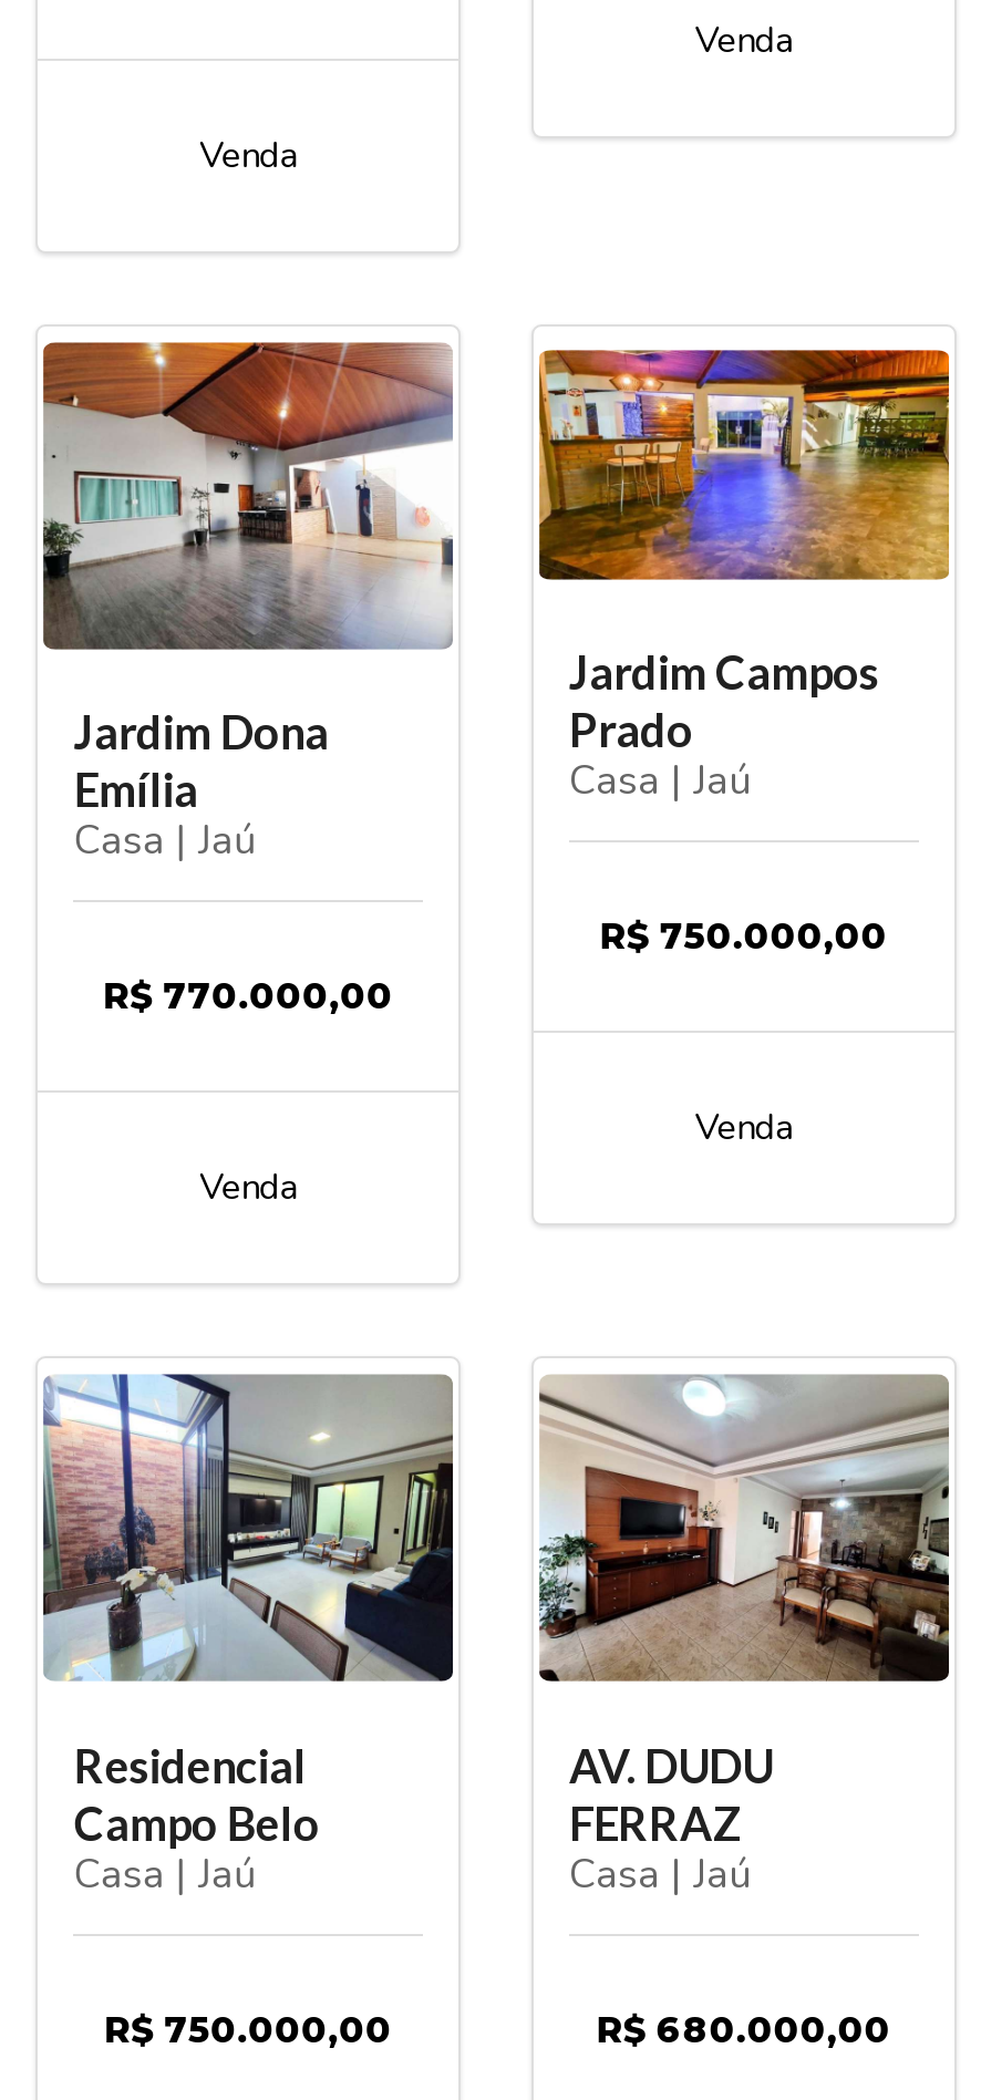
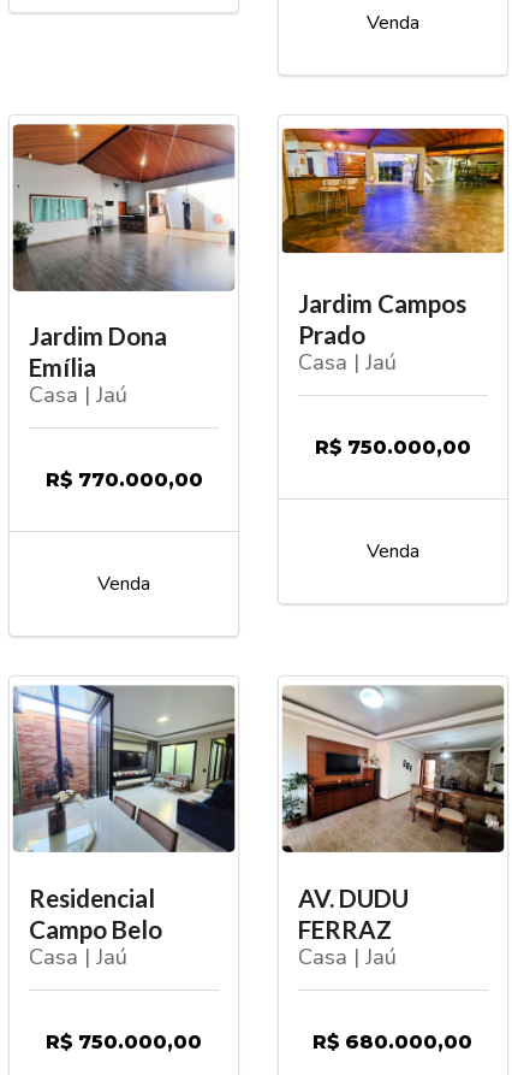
- Venda
